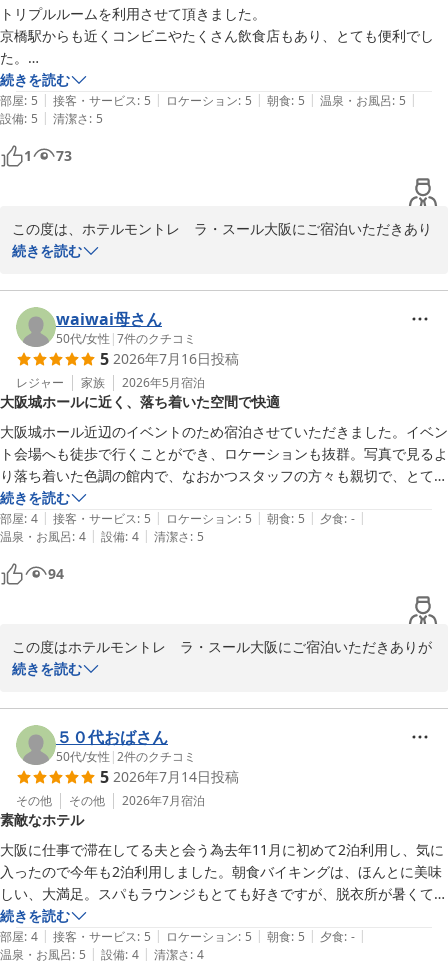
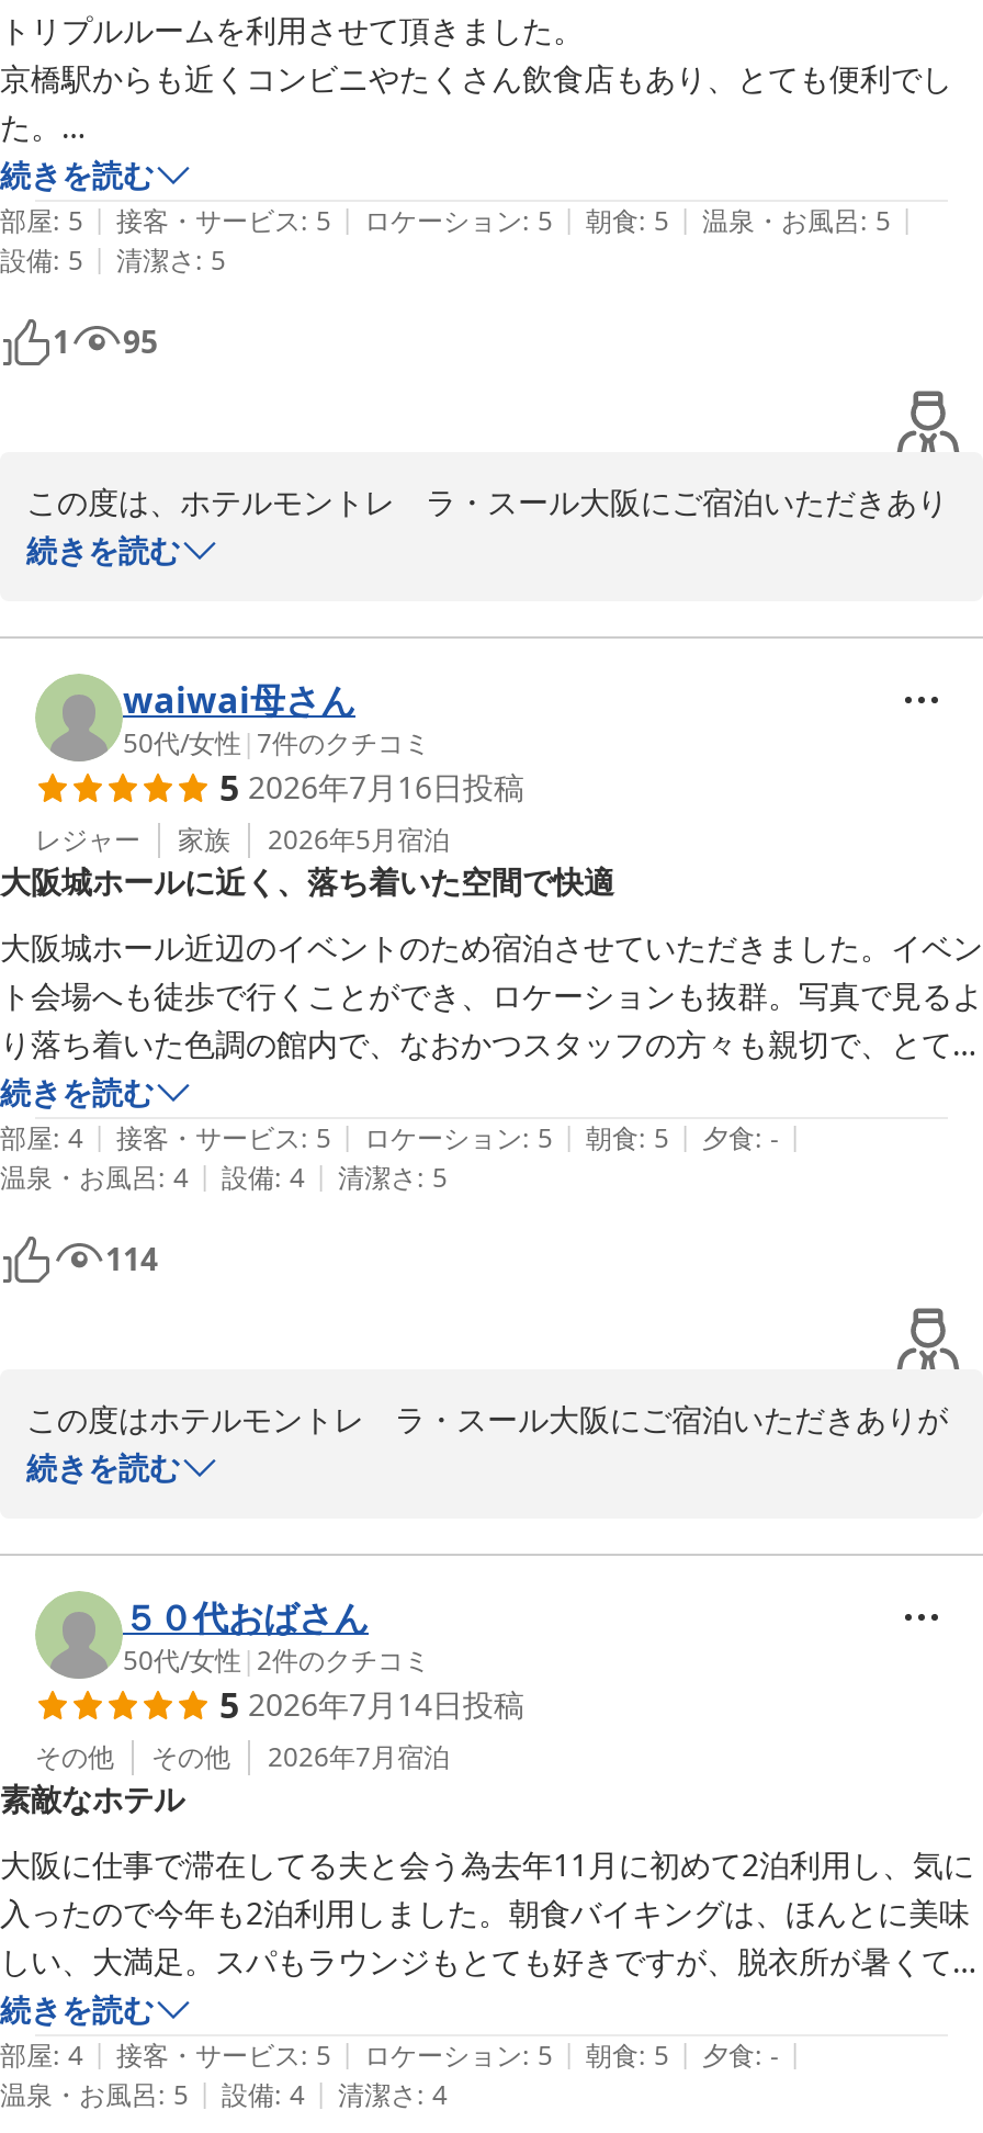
- 1 73
+ 1 95

- 94
+ 114
